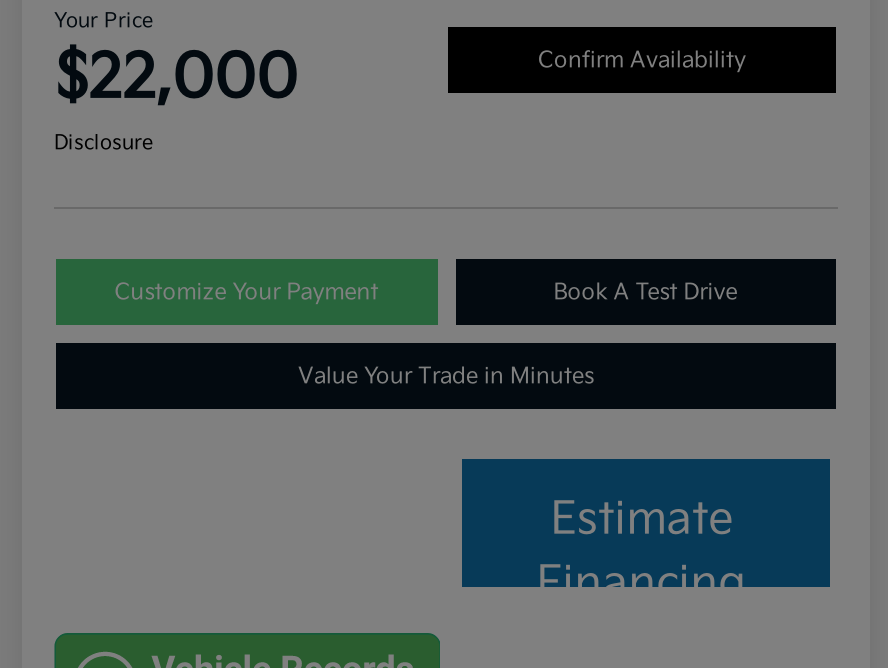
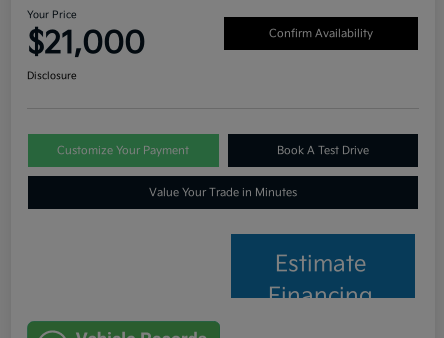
- $22,000
+ $21,000
